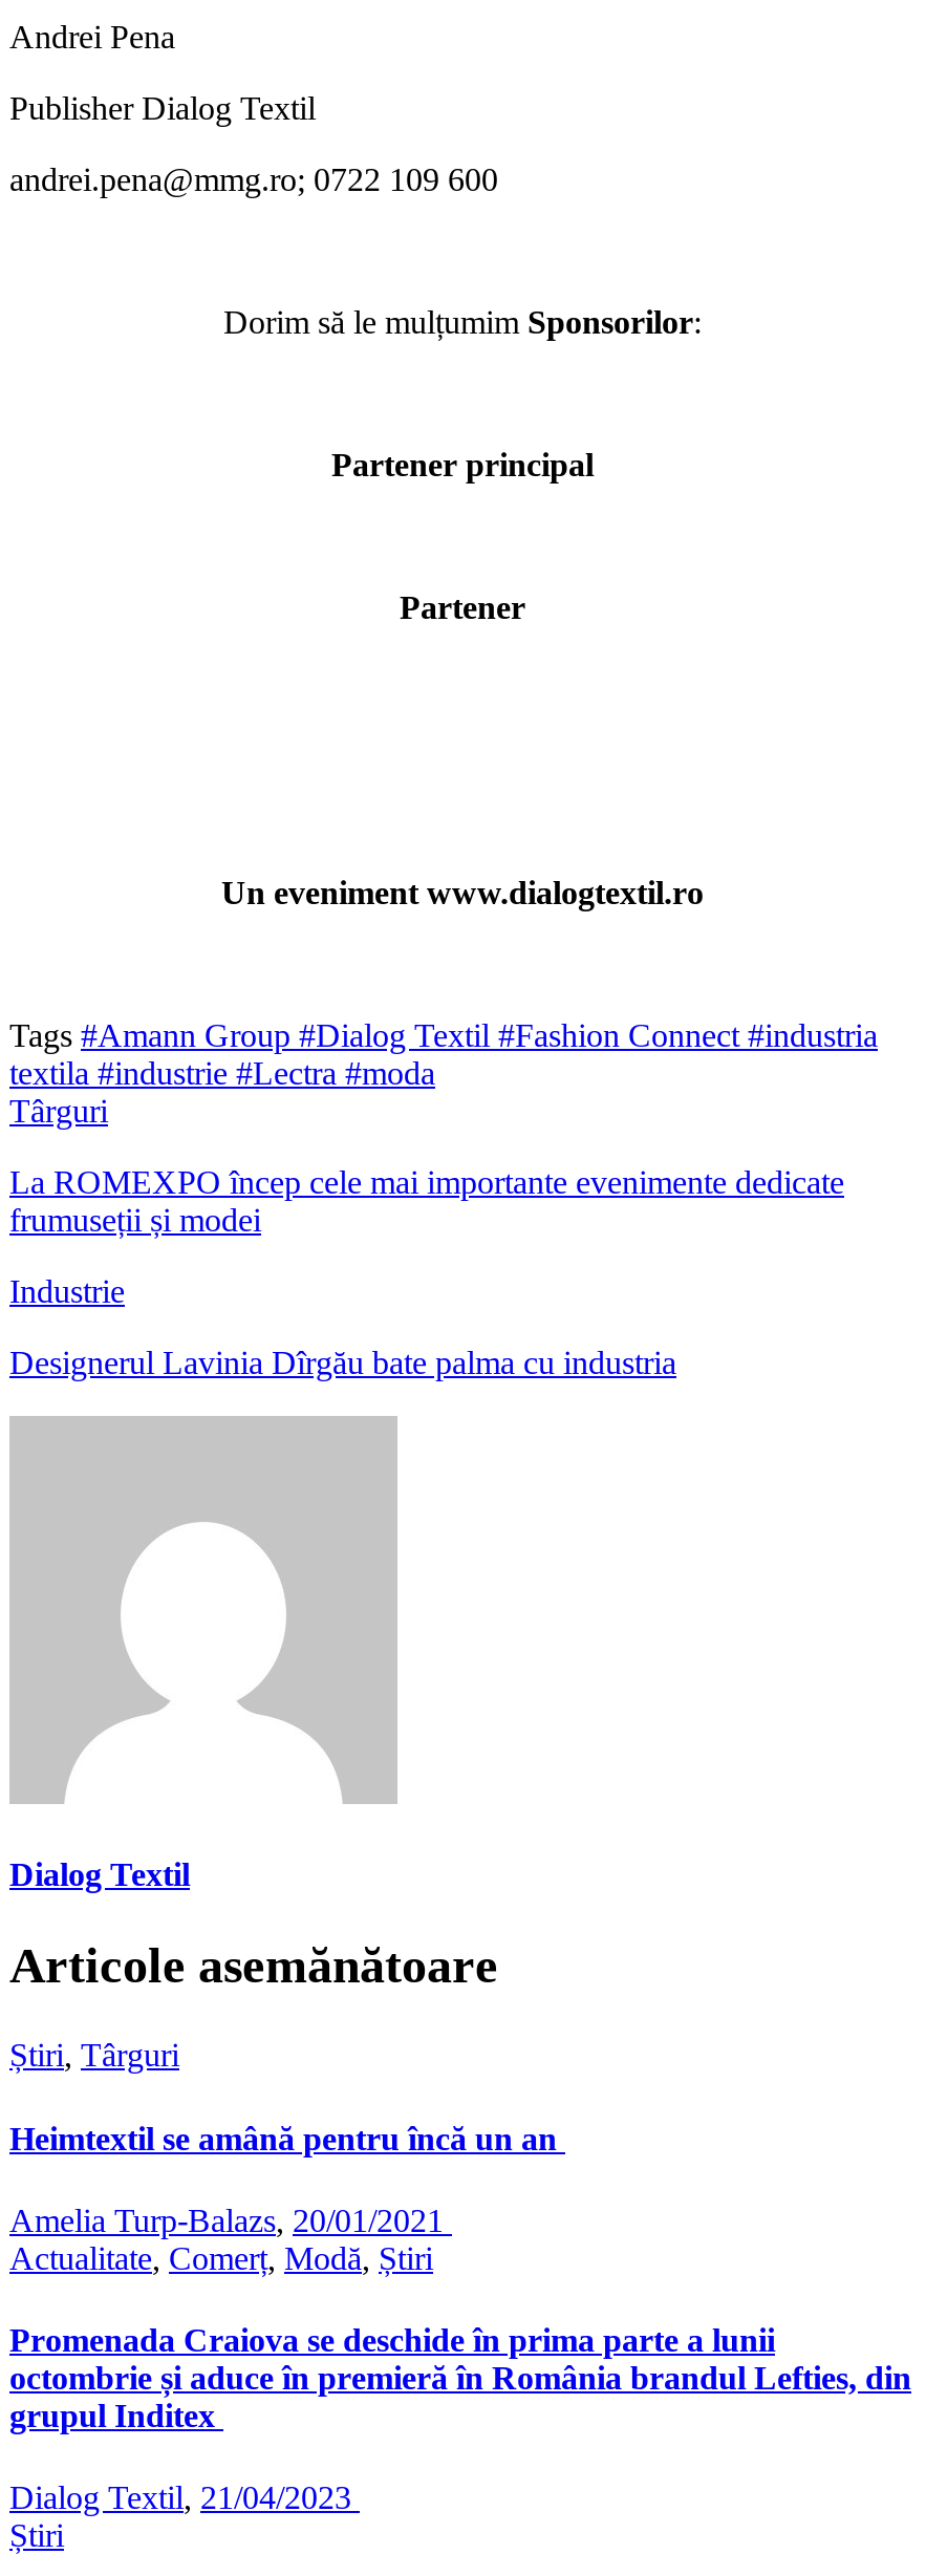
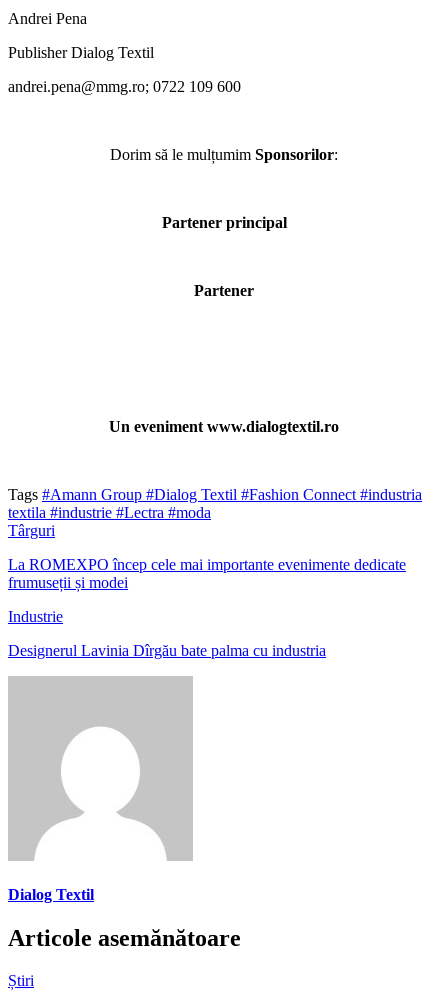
- Știri, Târguri
- Heimtextil se amână pentru încă un an
- Amelia Turp-Balazs, 20/01/2021
- Actualitate,Comerț, Modă, Știri
- Promenada Craiova se deschide în prima parte a lunii
- octombrie și aduce în premieră în România brandul Lefties, din
- grupul Inditex
- Dialog Textil, 21/04/2023
